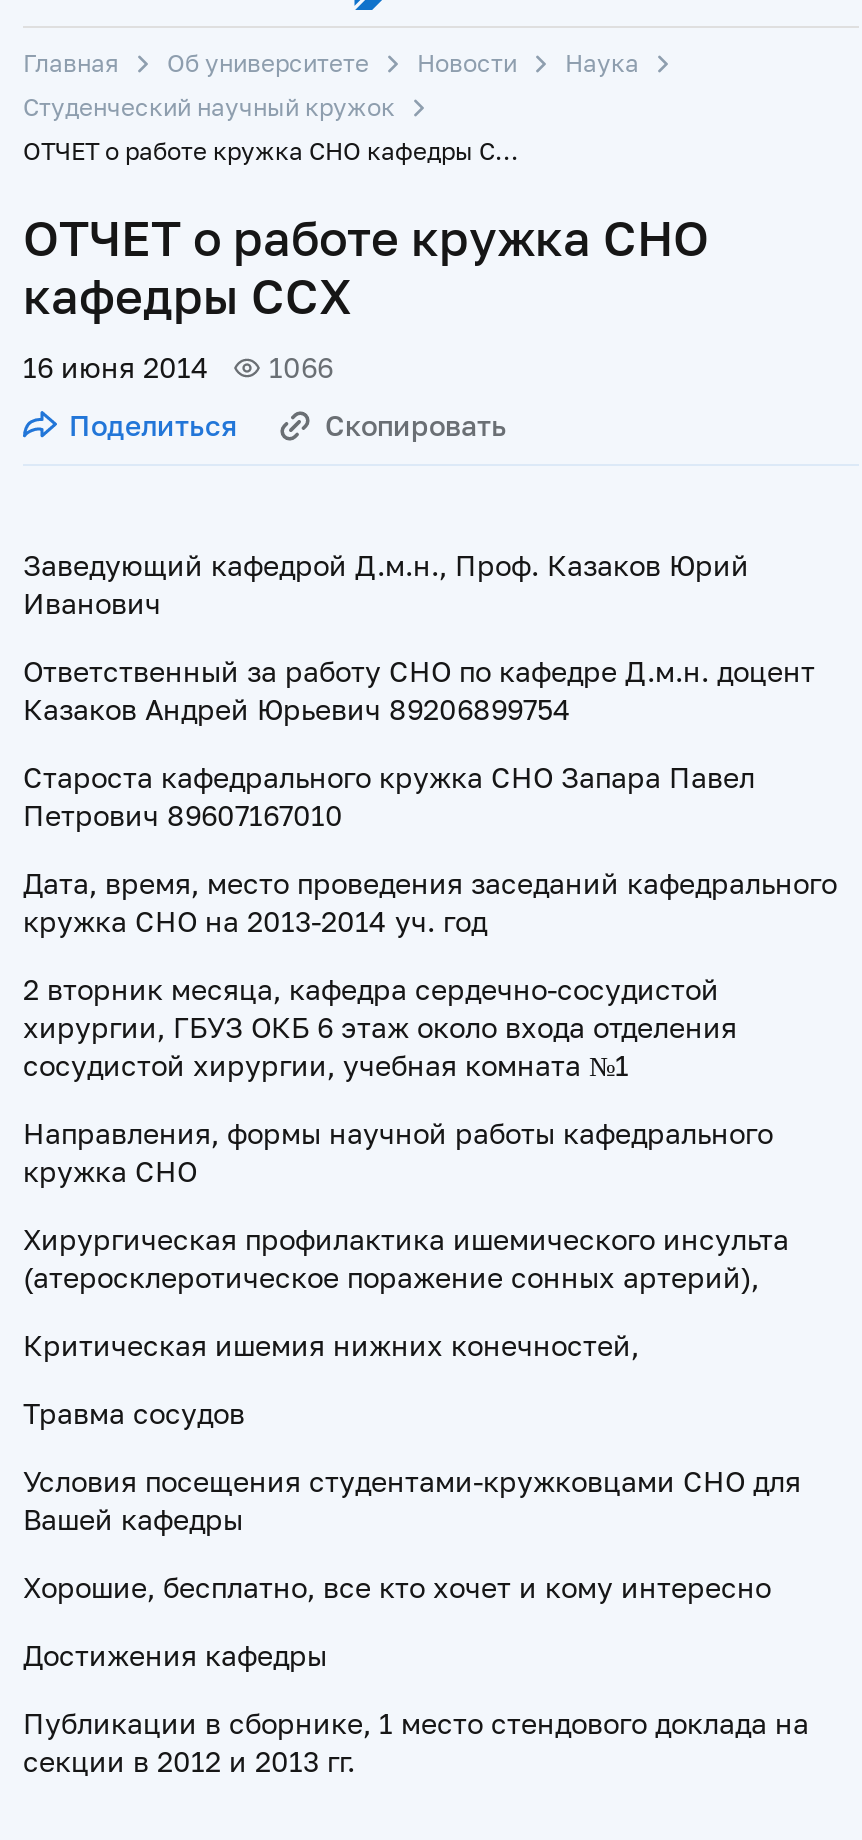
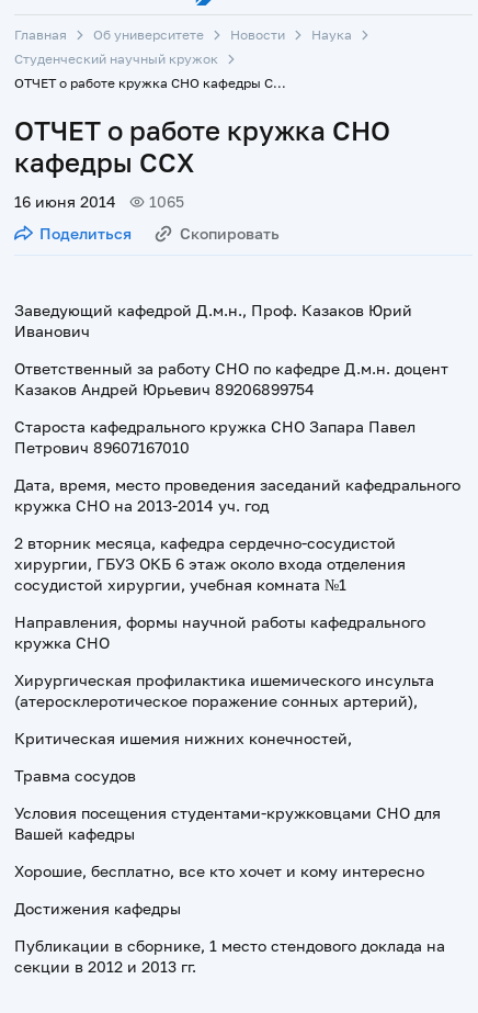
- 16 июня 2014 1066
+ 16 июня 2014 1065
